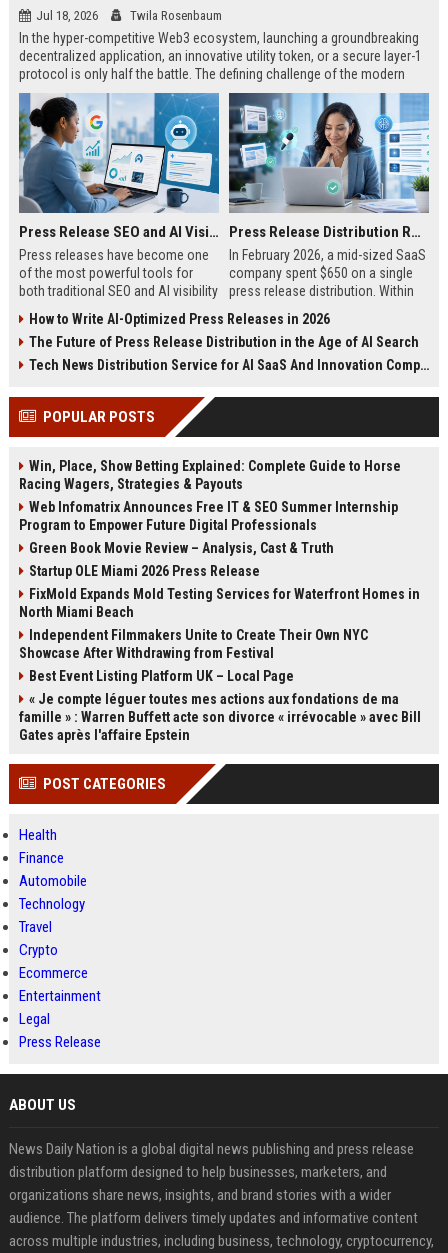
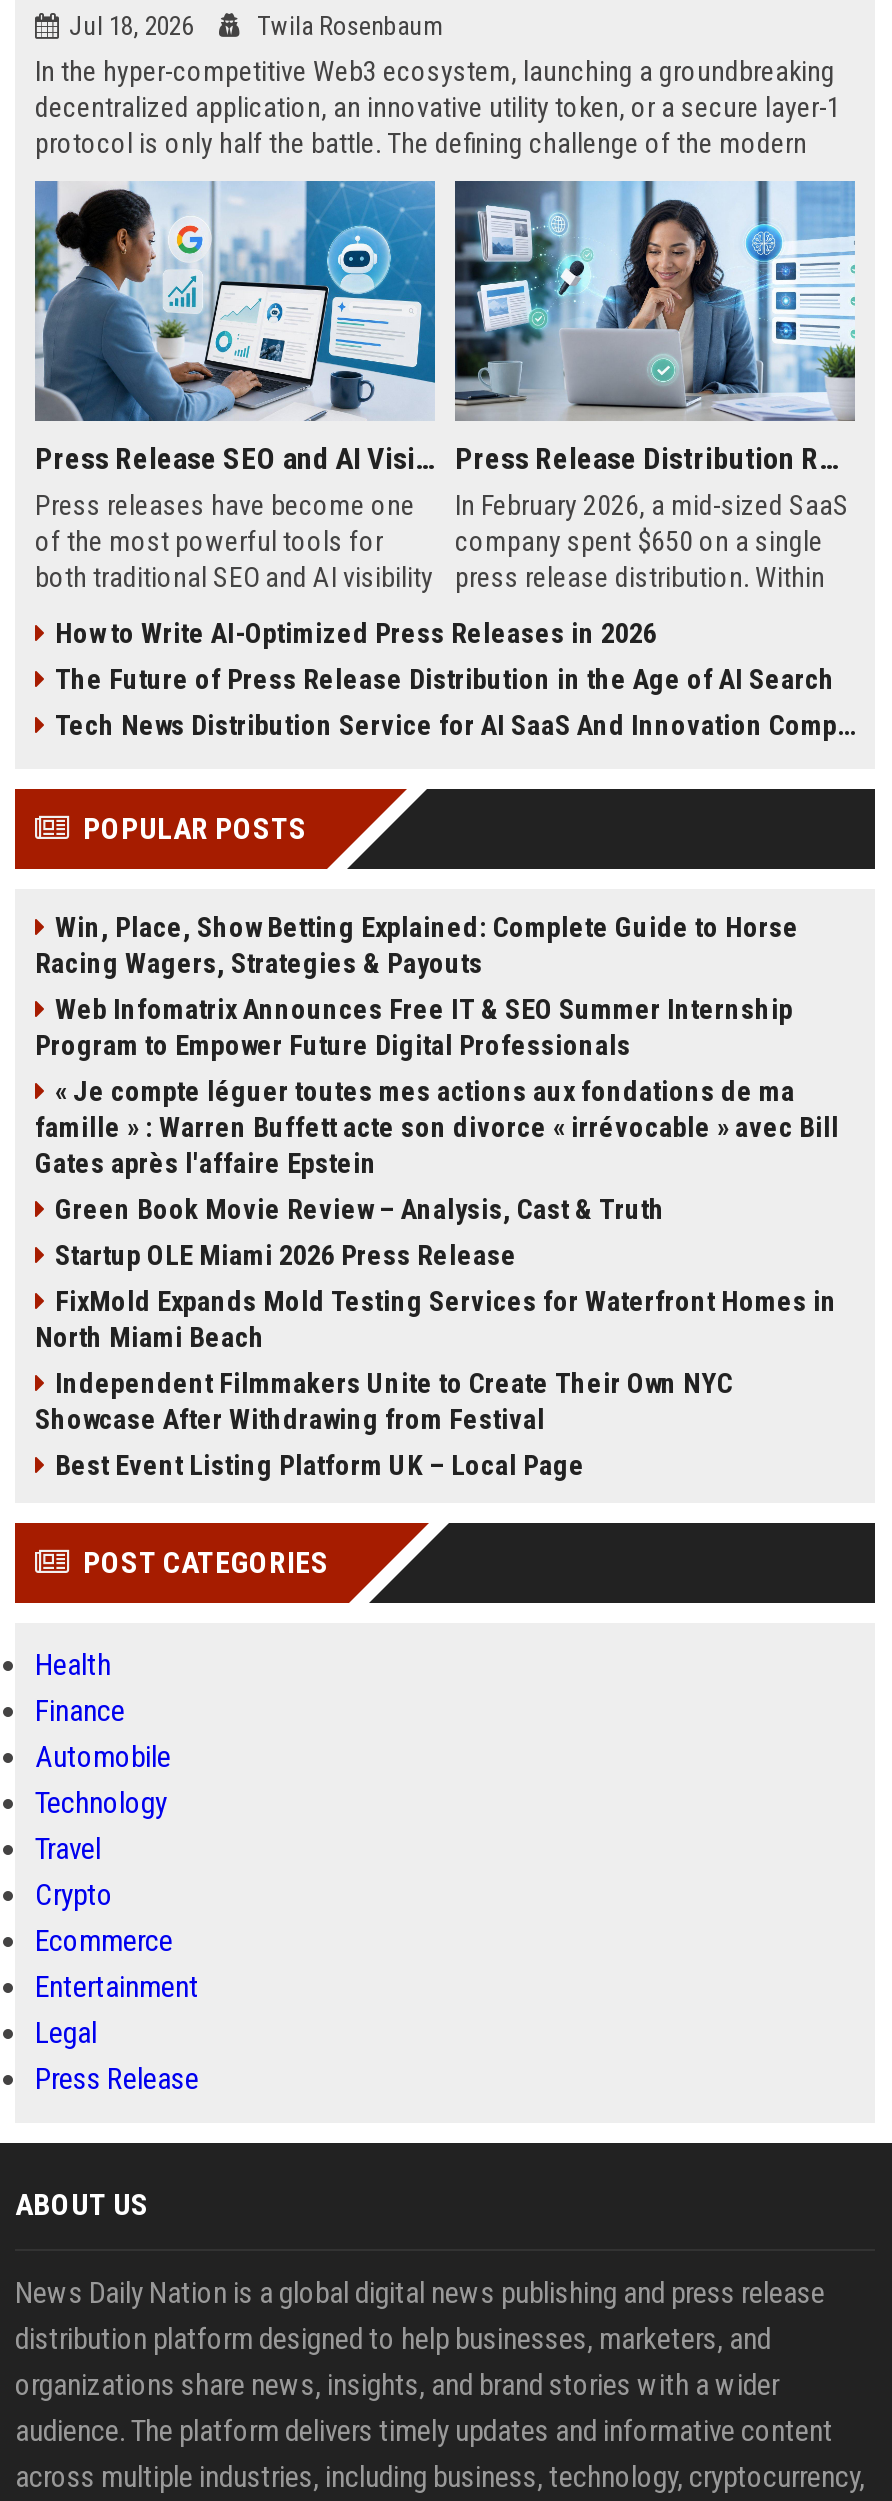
moved down: Green Book Movie Review – Analysis, Cast & Truth | Startup OLE Miami 2026 Press Release | FixMold Expands Mold Testing Services for Waterfront Homes in | North Miami Beach | Independent Filmmakers Unite to Create Their Own NYC | Showcase After Withdrawing from Festival | Best Event Listing Platform UK – Local Page

moved up: « Je compte léguer toutes mes actions aux fondations de ma | famille » : Warren Buffett acte son divorce « irrévocable » avec Bill | Gates après l'affaire Epstein
